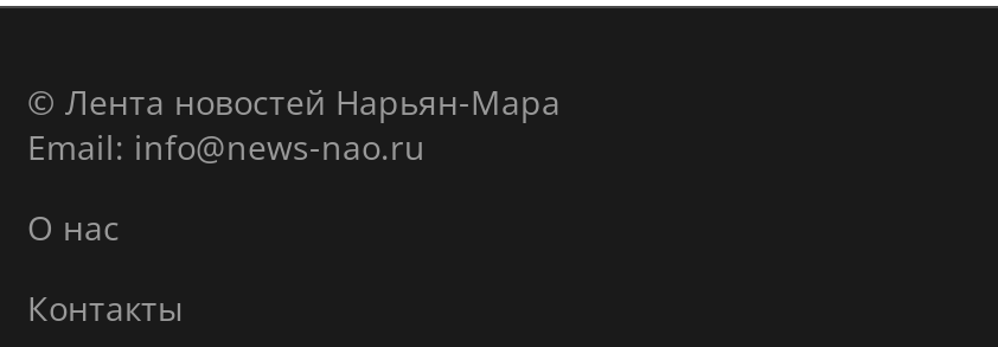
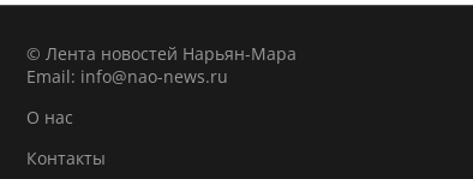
- Email: info@news-nao.ru
+ Email: info@nao-news.ru
